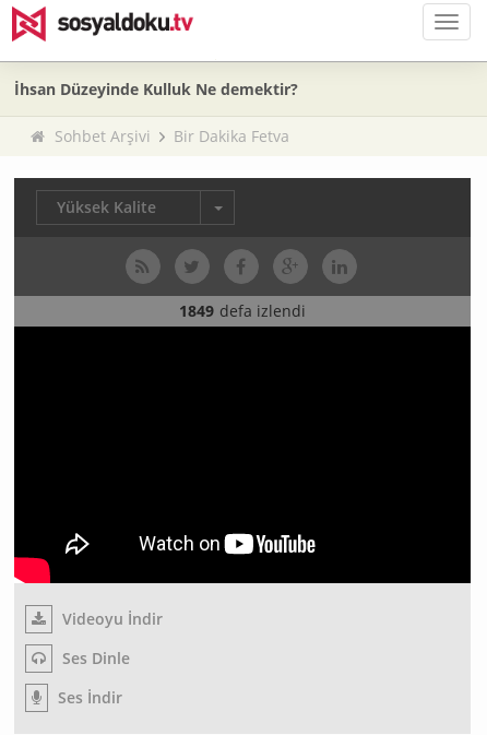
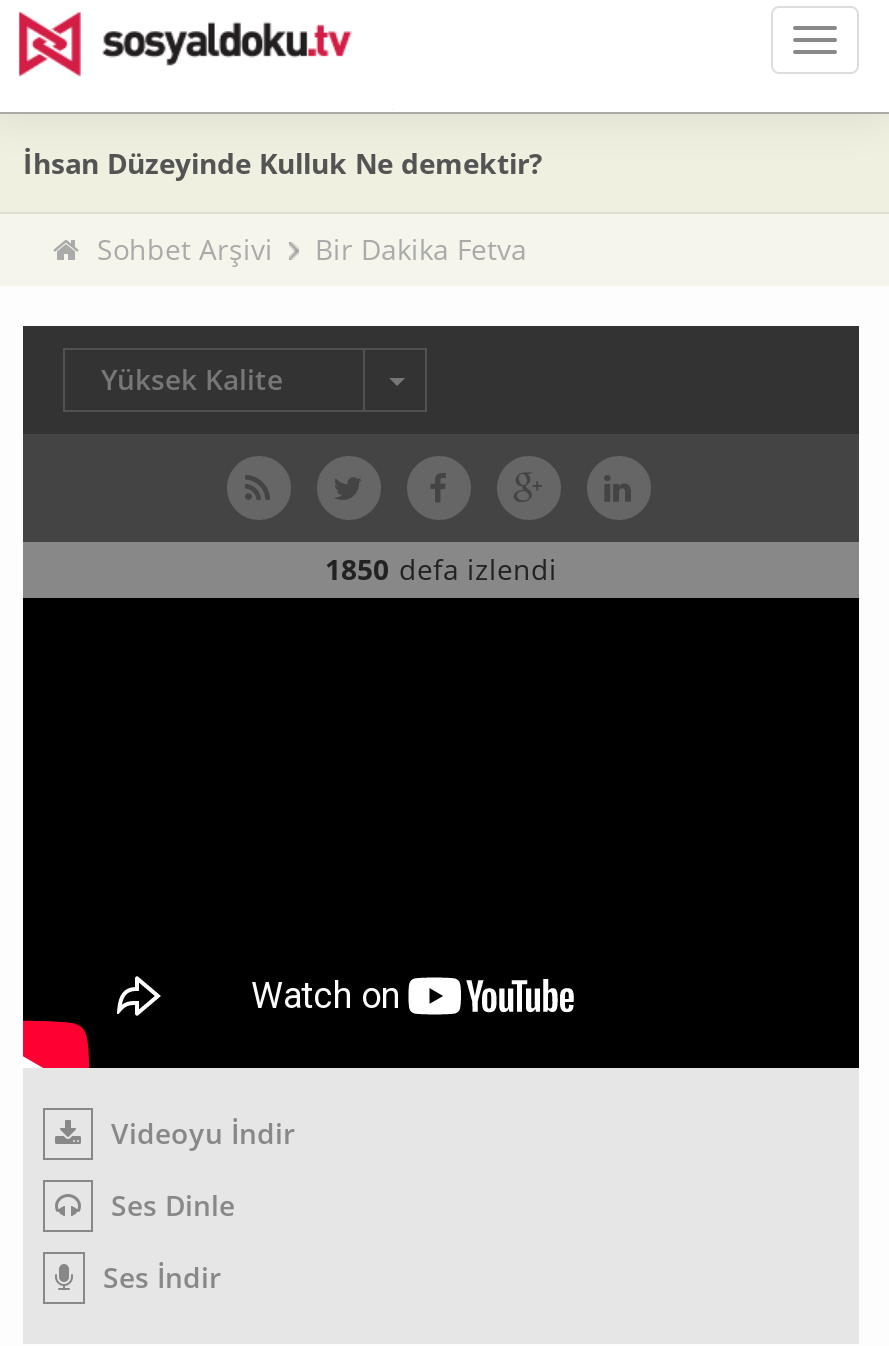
- 1849 defa izlendi
+ 1850 defa izlendi
